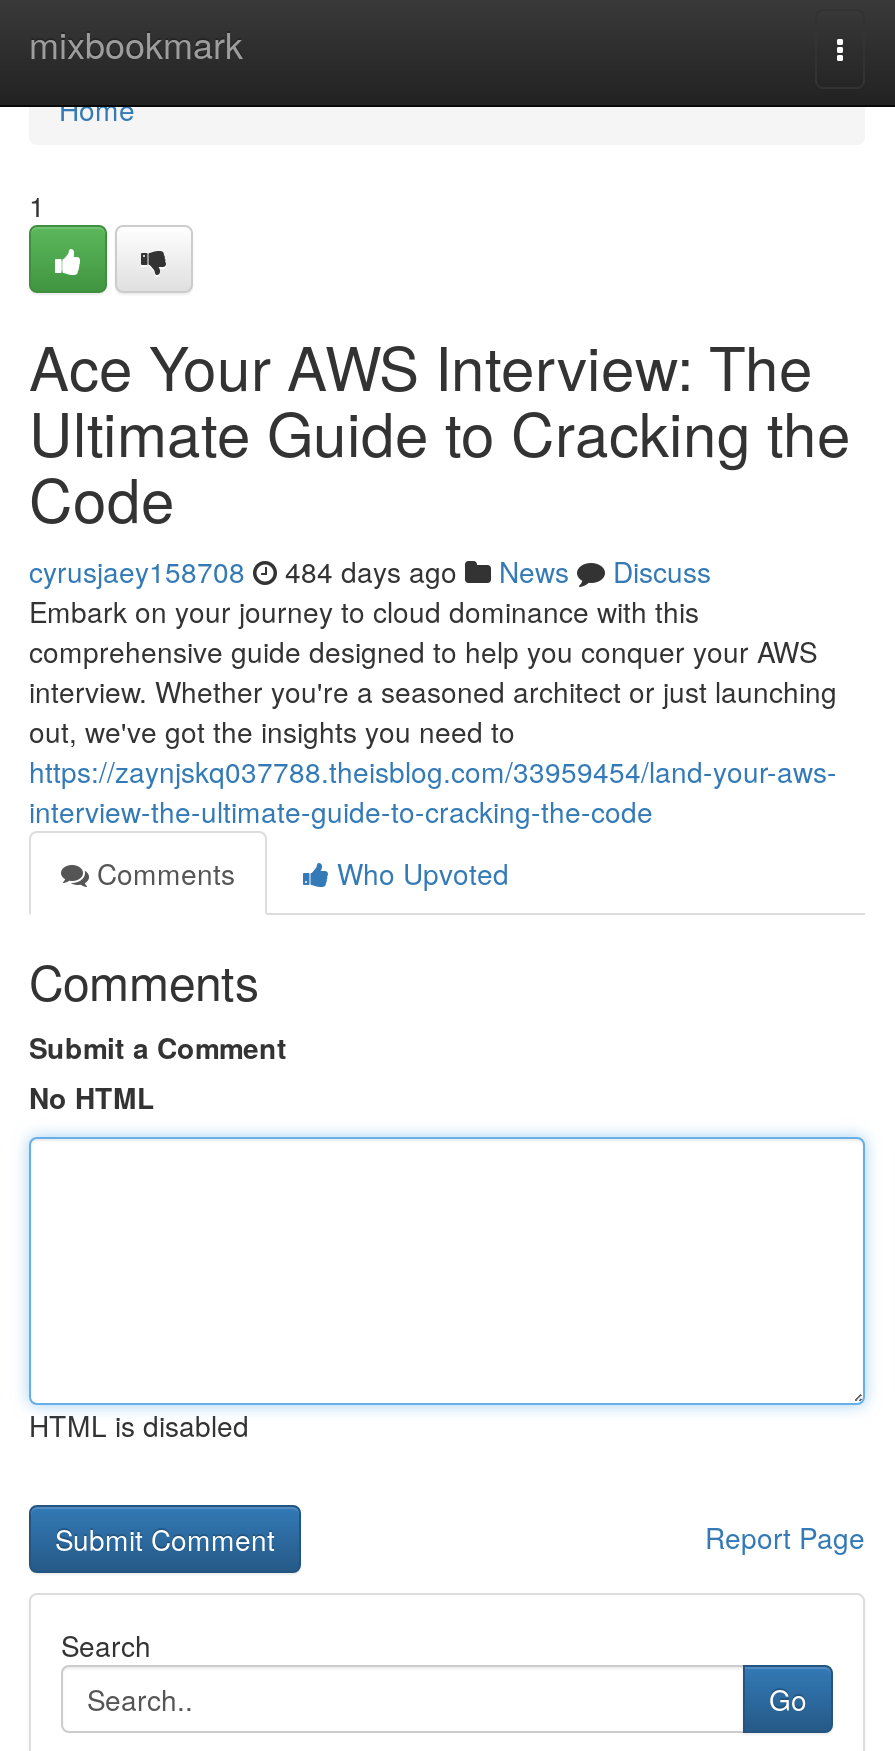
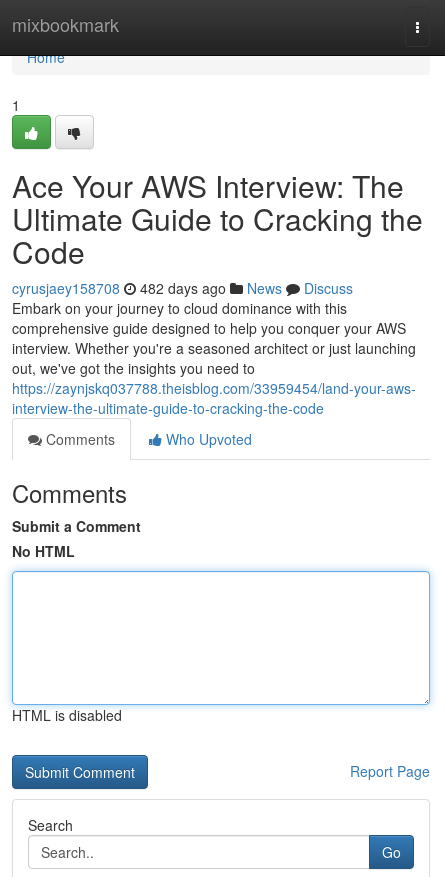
- cyrusjaey158708 484 days ago News Discuss
+ cyrusjaey158708 482 days ago News Discuss
